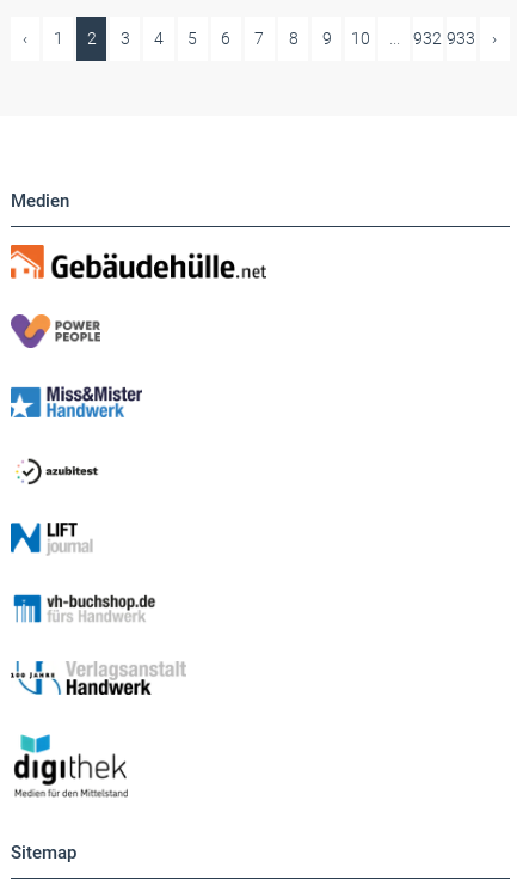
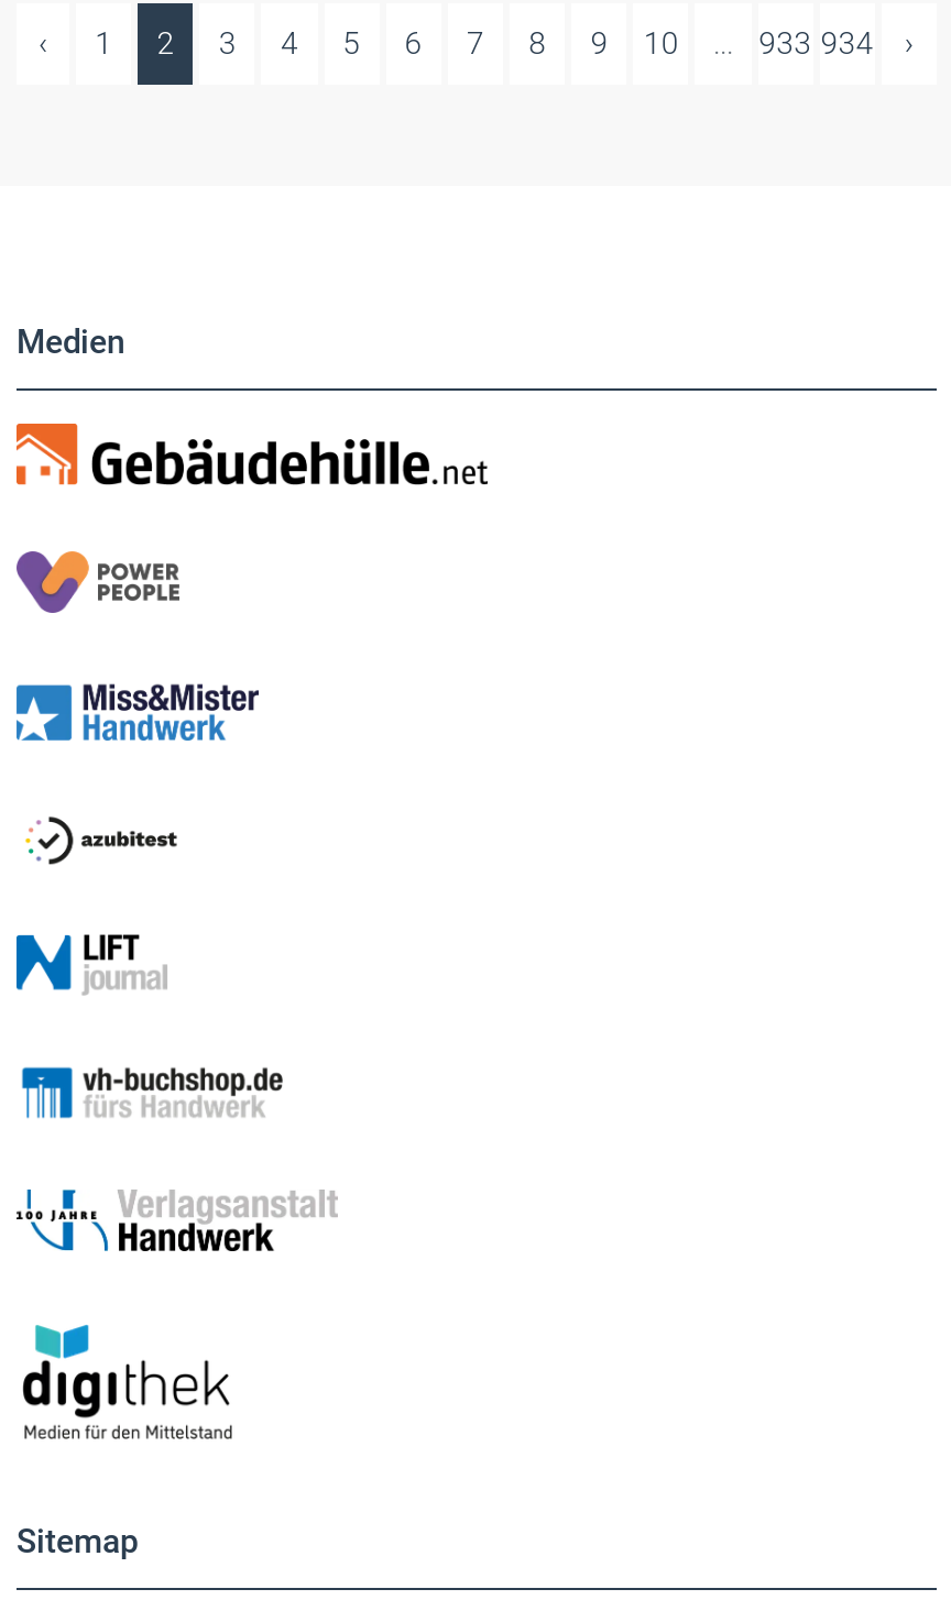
- 932 933
+ 933 934
